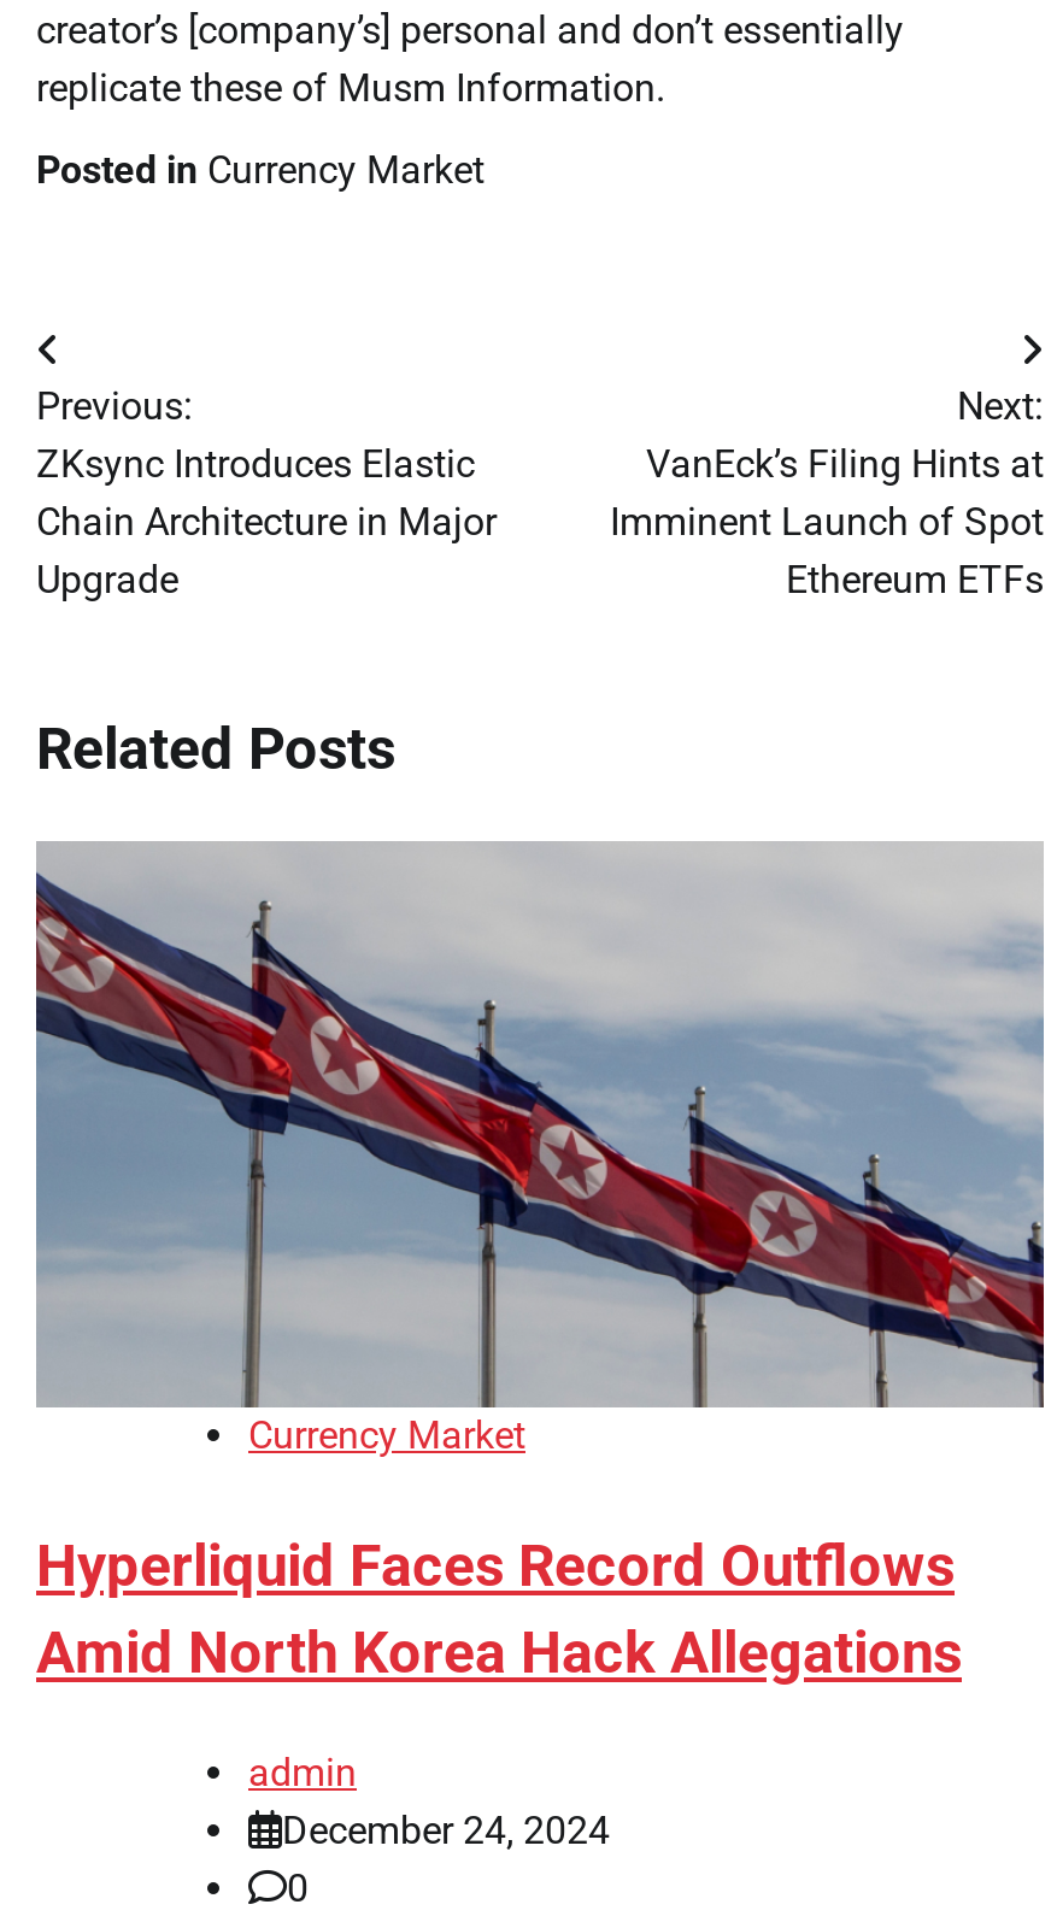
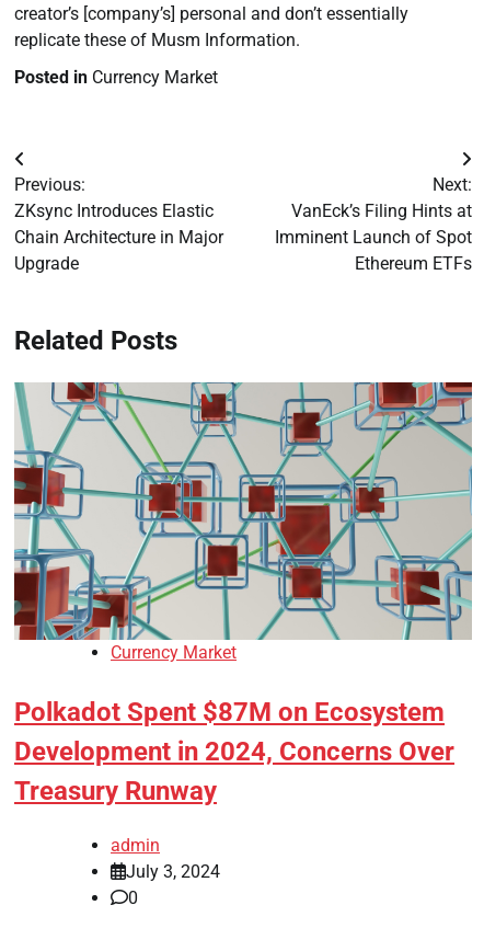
- [image]
+ [image]

- Hyperliquid Faces Record Outflows
- Amid North Korea Hack Allegations
+ Polkadot Spent $87M on Ecosystem
+ Development in 2024, Concerns Over
+ Treasury Runway

- December 24, 2024
+ July 3, 2024
